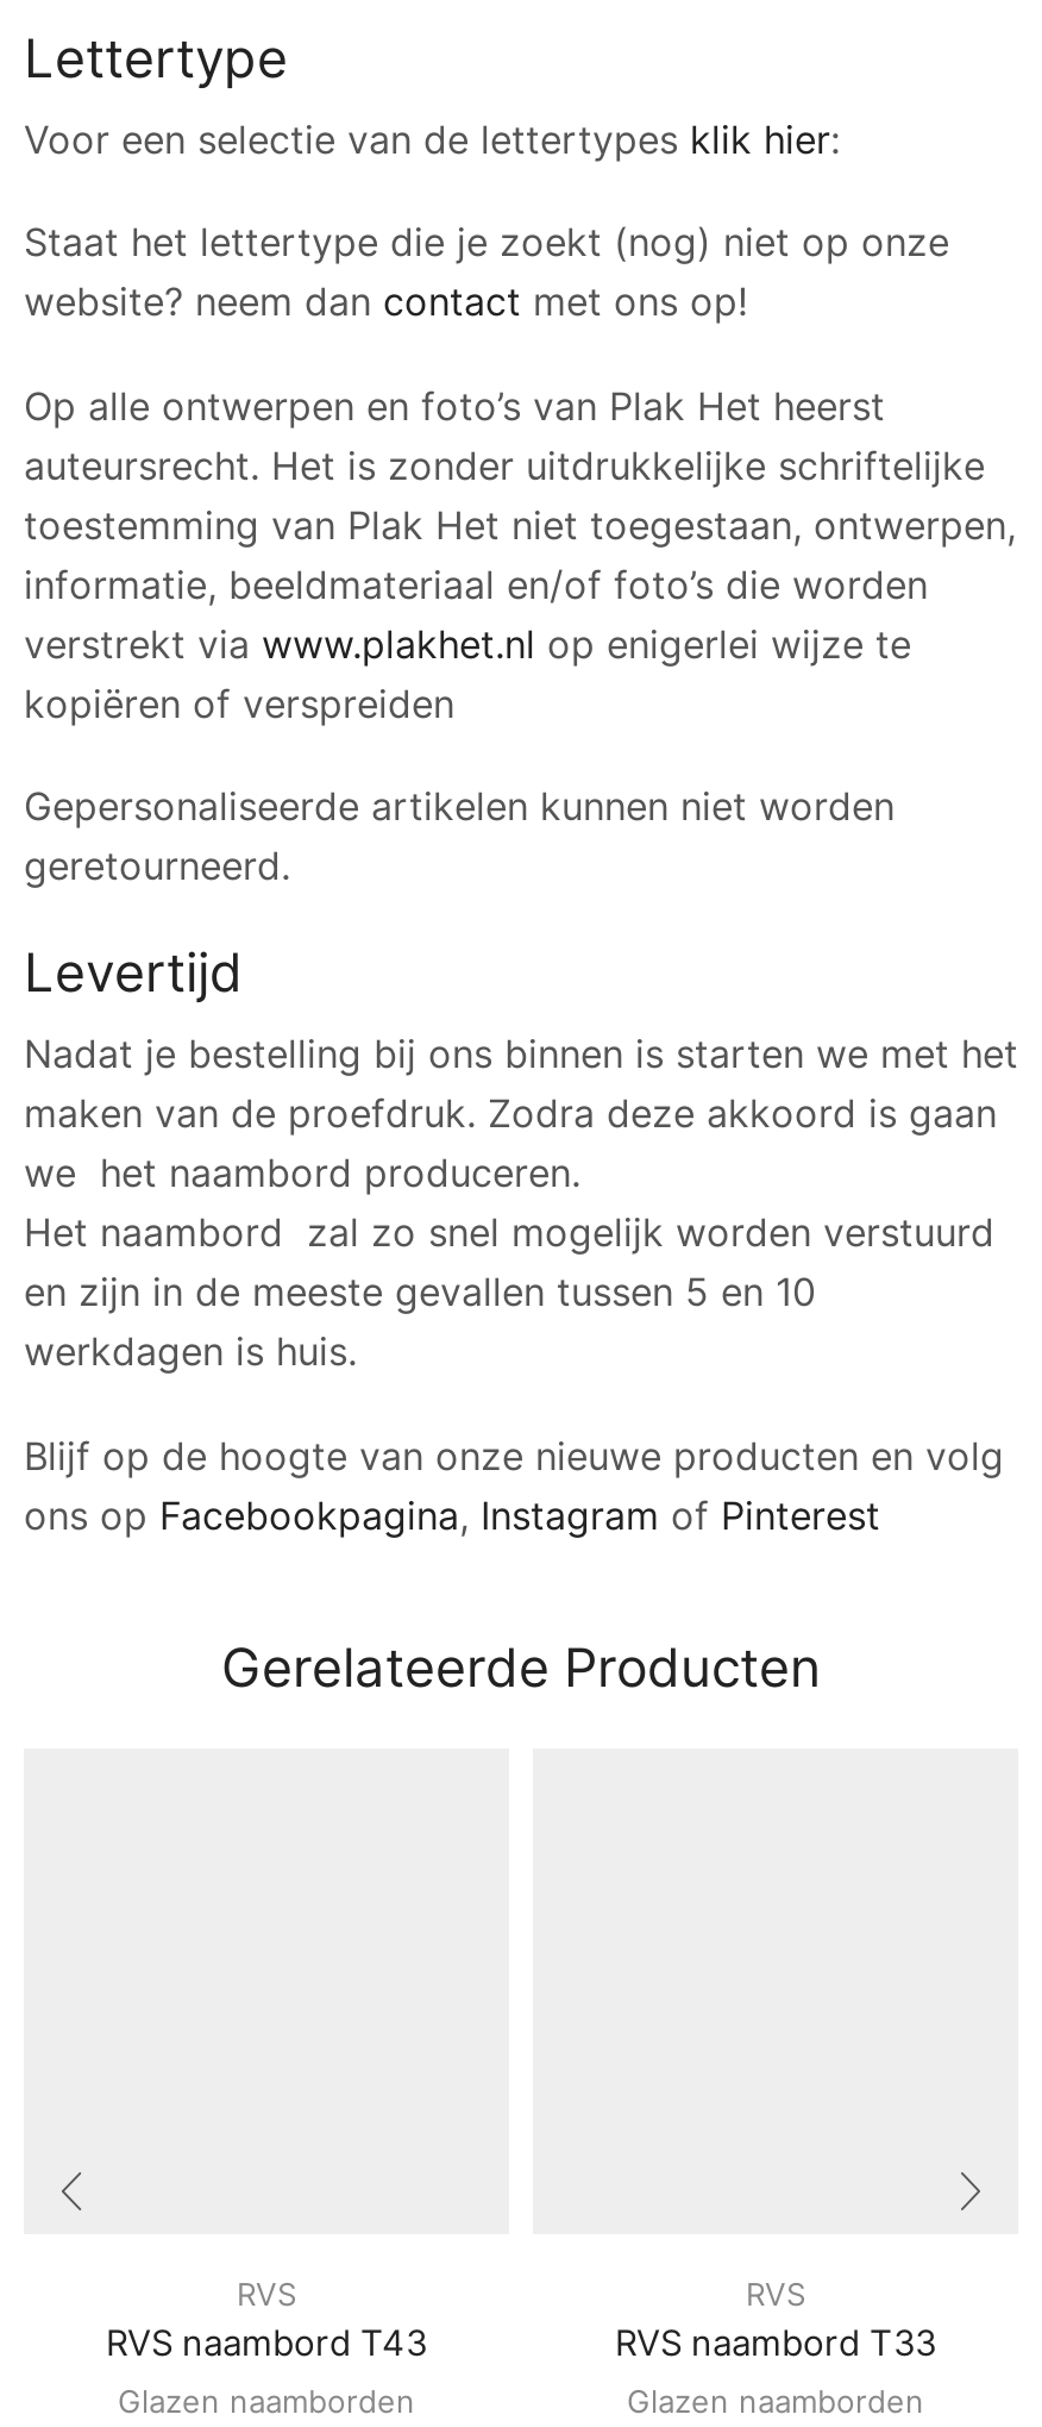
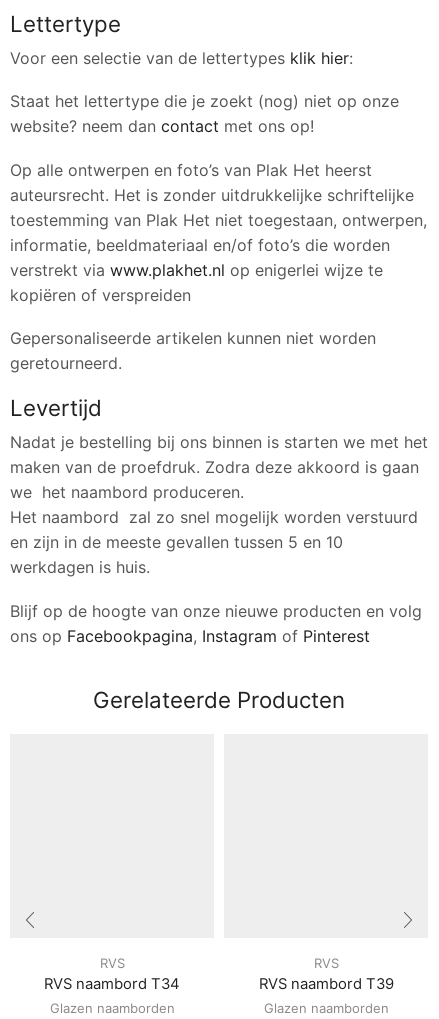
- RVS naambord T43
+ RVS naambord T34

- RVS naambord T33
+ RVS naambord T39
